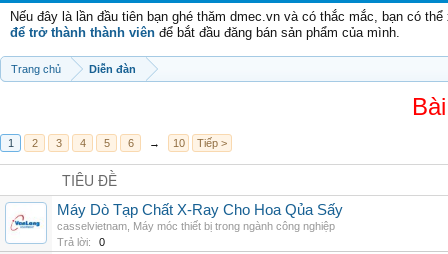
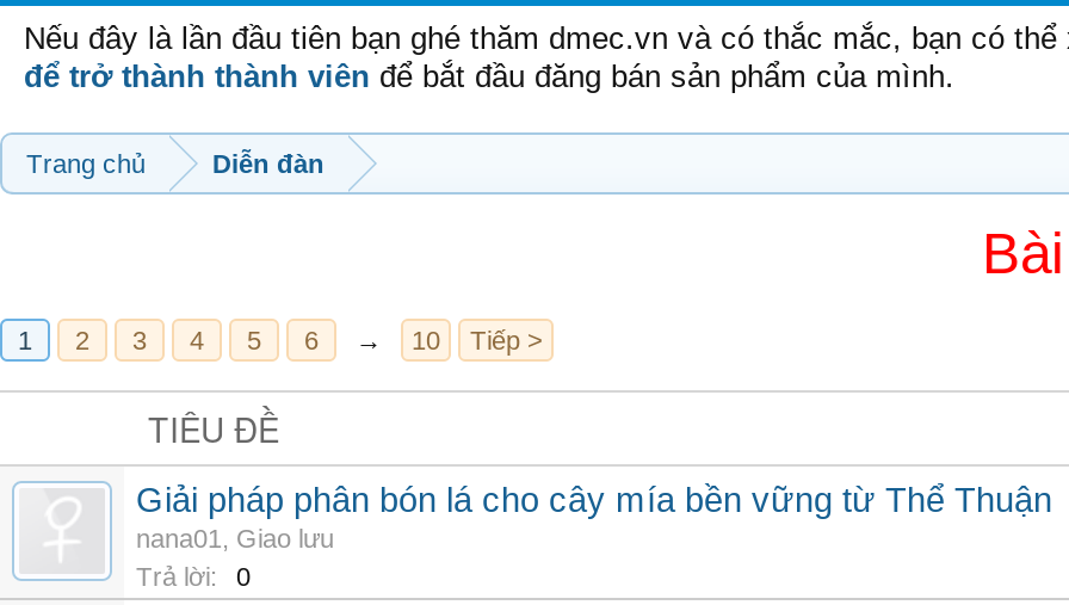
- [image]

- Máy Dò Tạp Chất X-Ray Cho Hoa Qủa Sấy
- casselvietnam, Máy móc thiết bị trong ngành công nghiệp
+ Giải pháp phân bón lá cho cây mía bền vững từ Thể Thuận
+ nana01, Giao lưu
